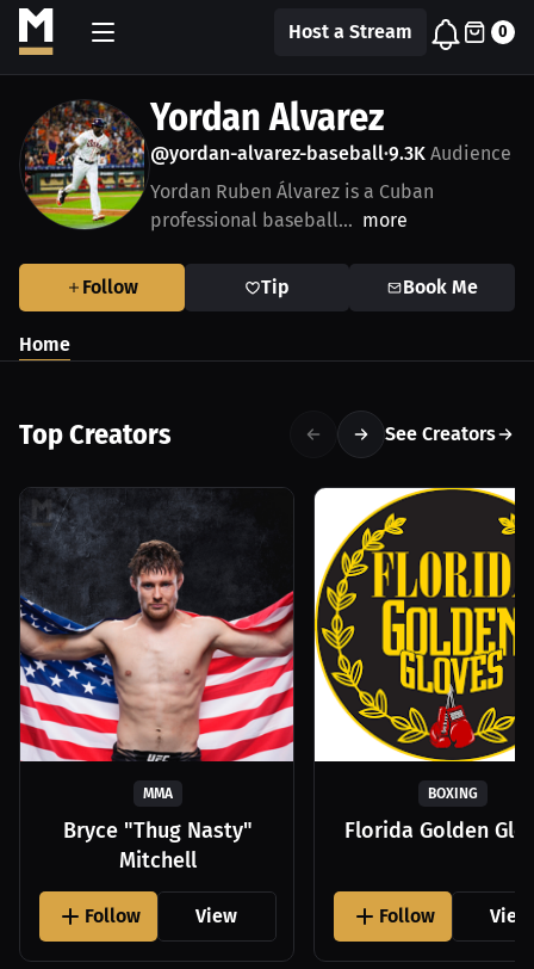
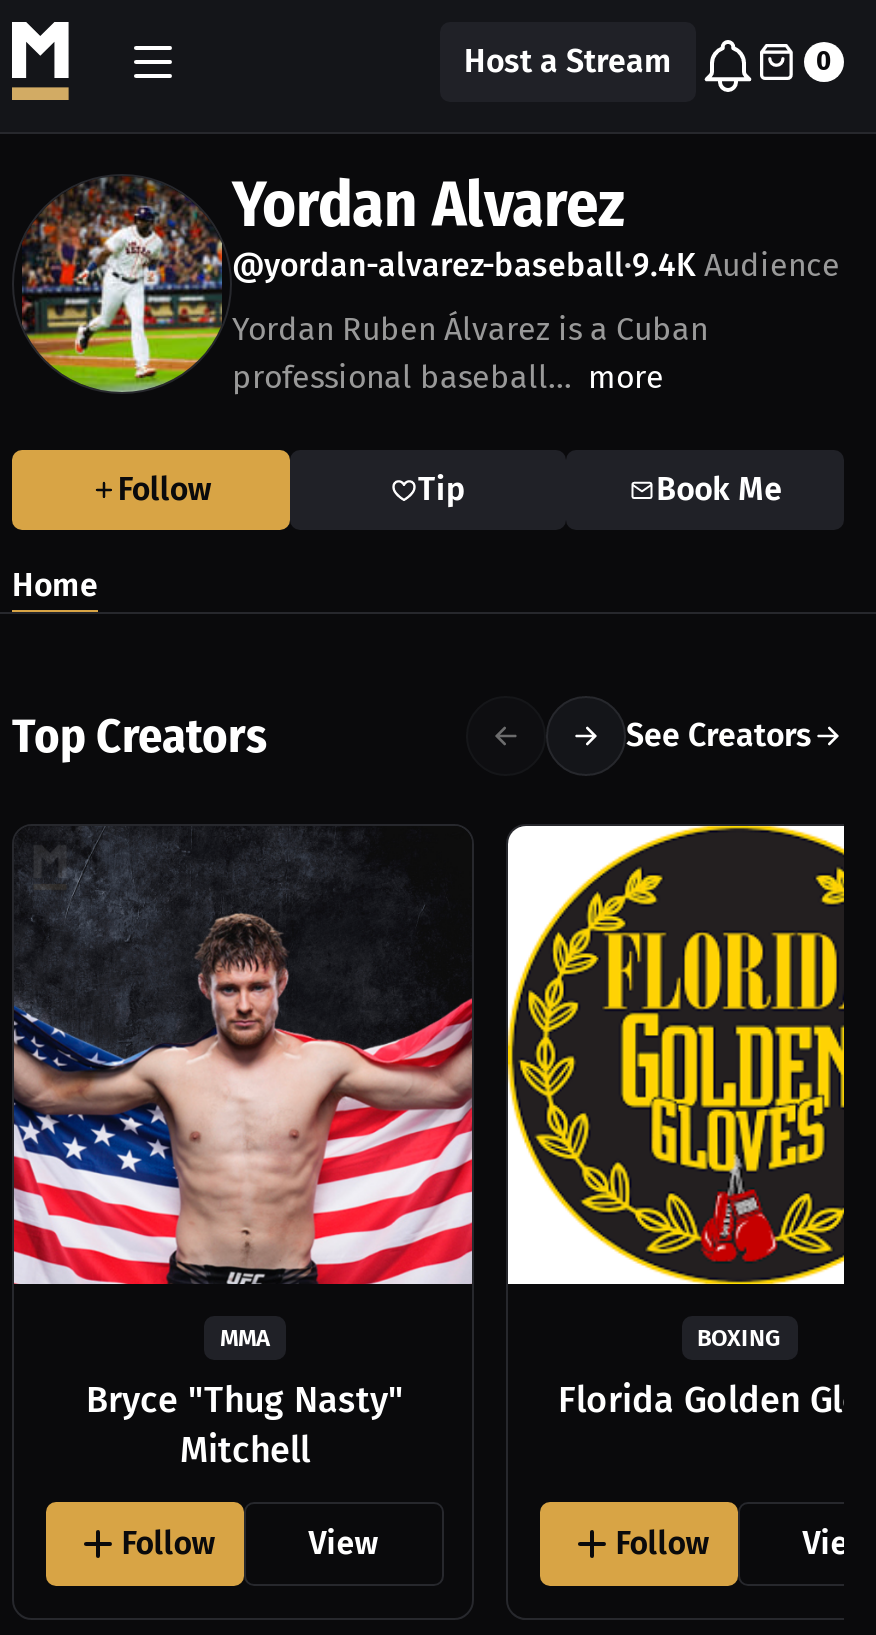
- @yordan-alvarez-baseball•9.3K Audience
+ @yordan-alvarez-baseball•9.4K Audience
